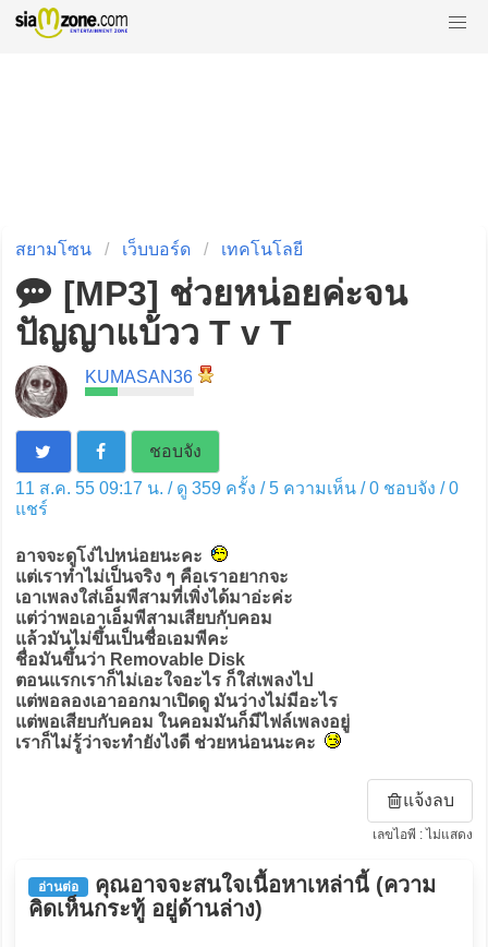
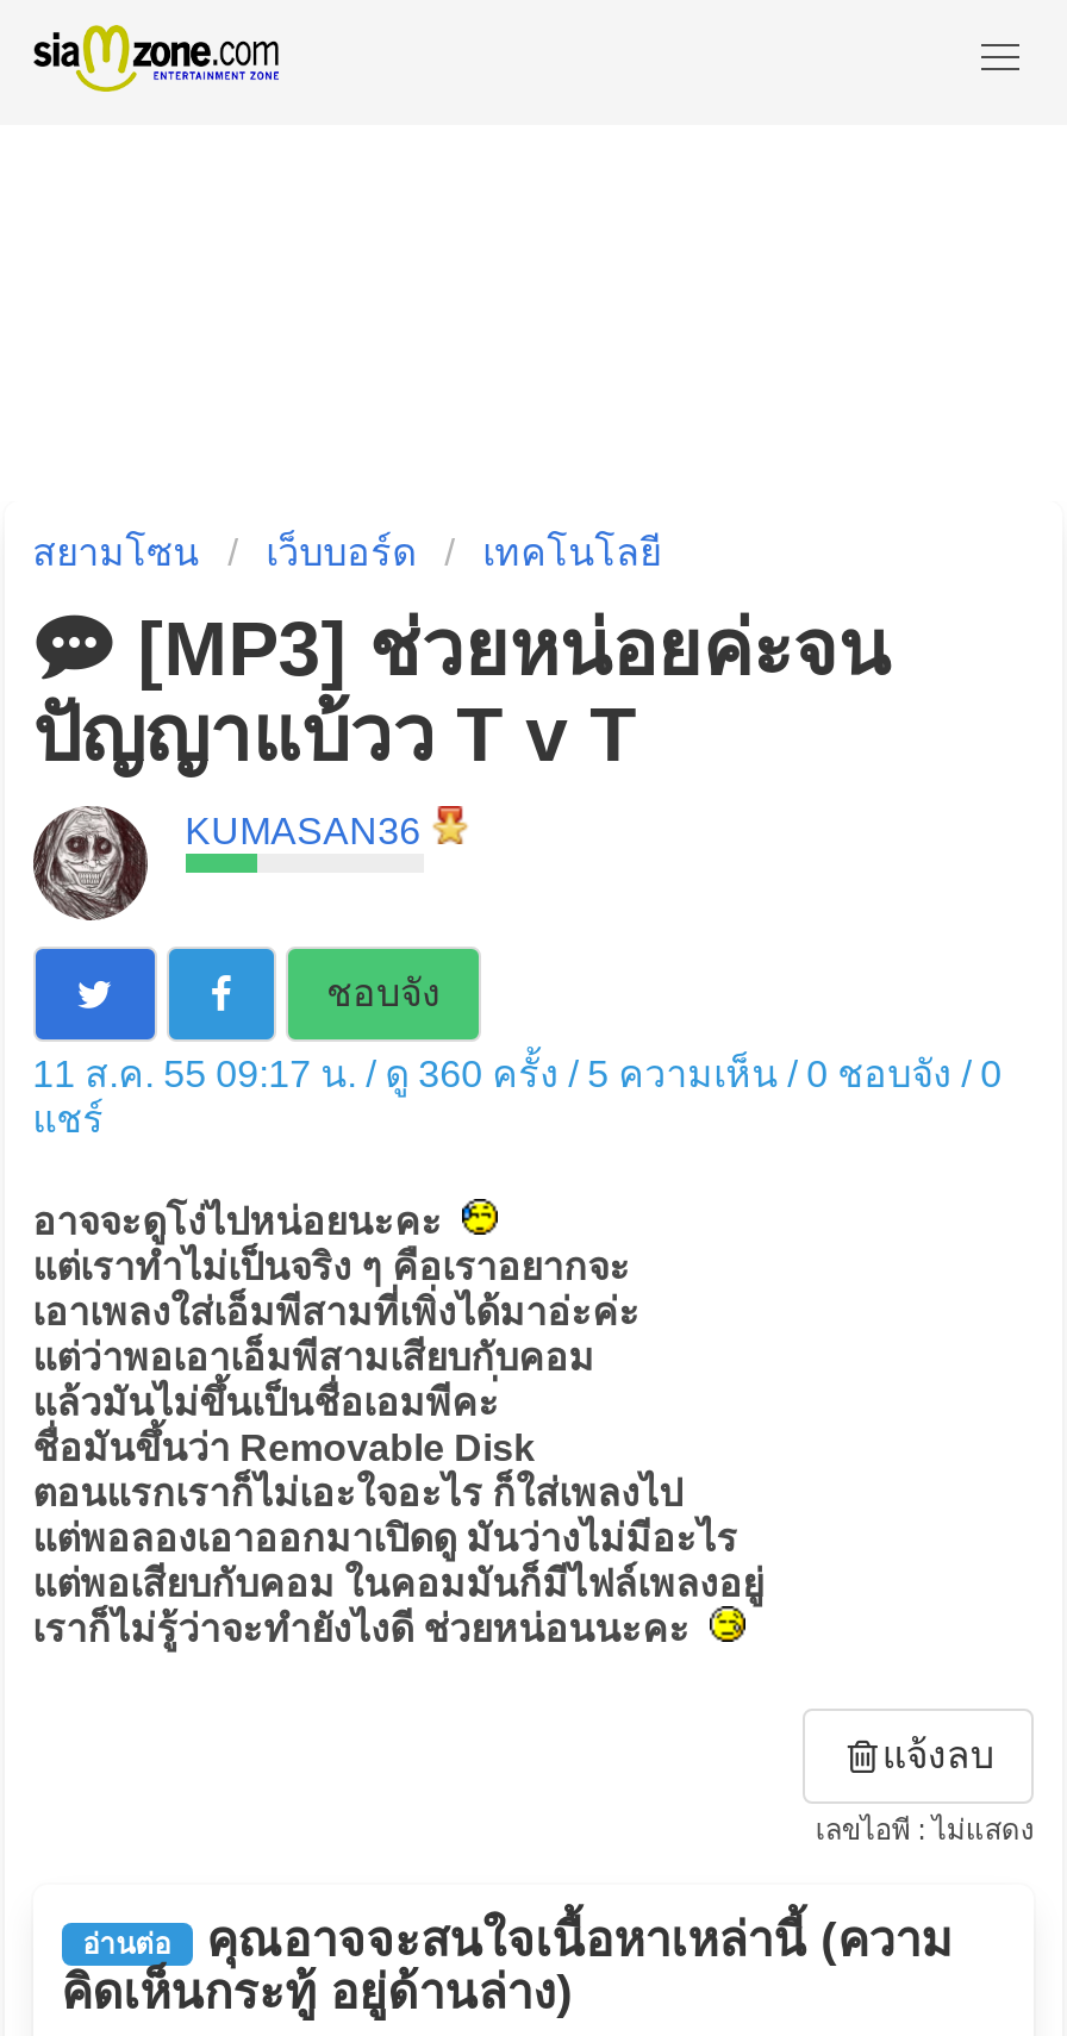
- 11 ส.ค. 55 09:17 น. / ดู 359 ครั้ง / 5 ความเห็น / 0ชอบจัง / 0
+ 11 ส.ค. 55 09:17 น. / ดู 360 ครั้ง / 5 ความเห็น / 0ชอบจัง / 0
